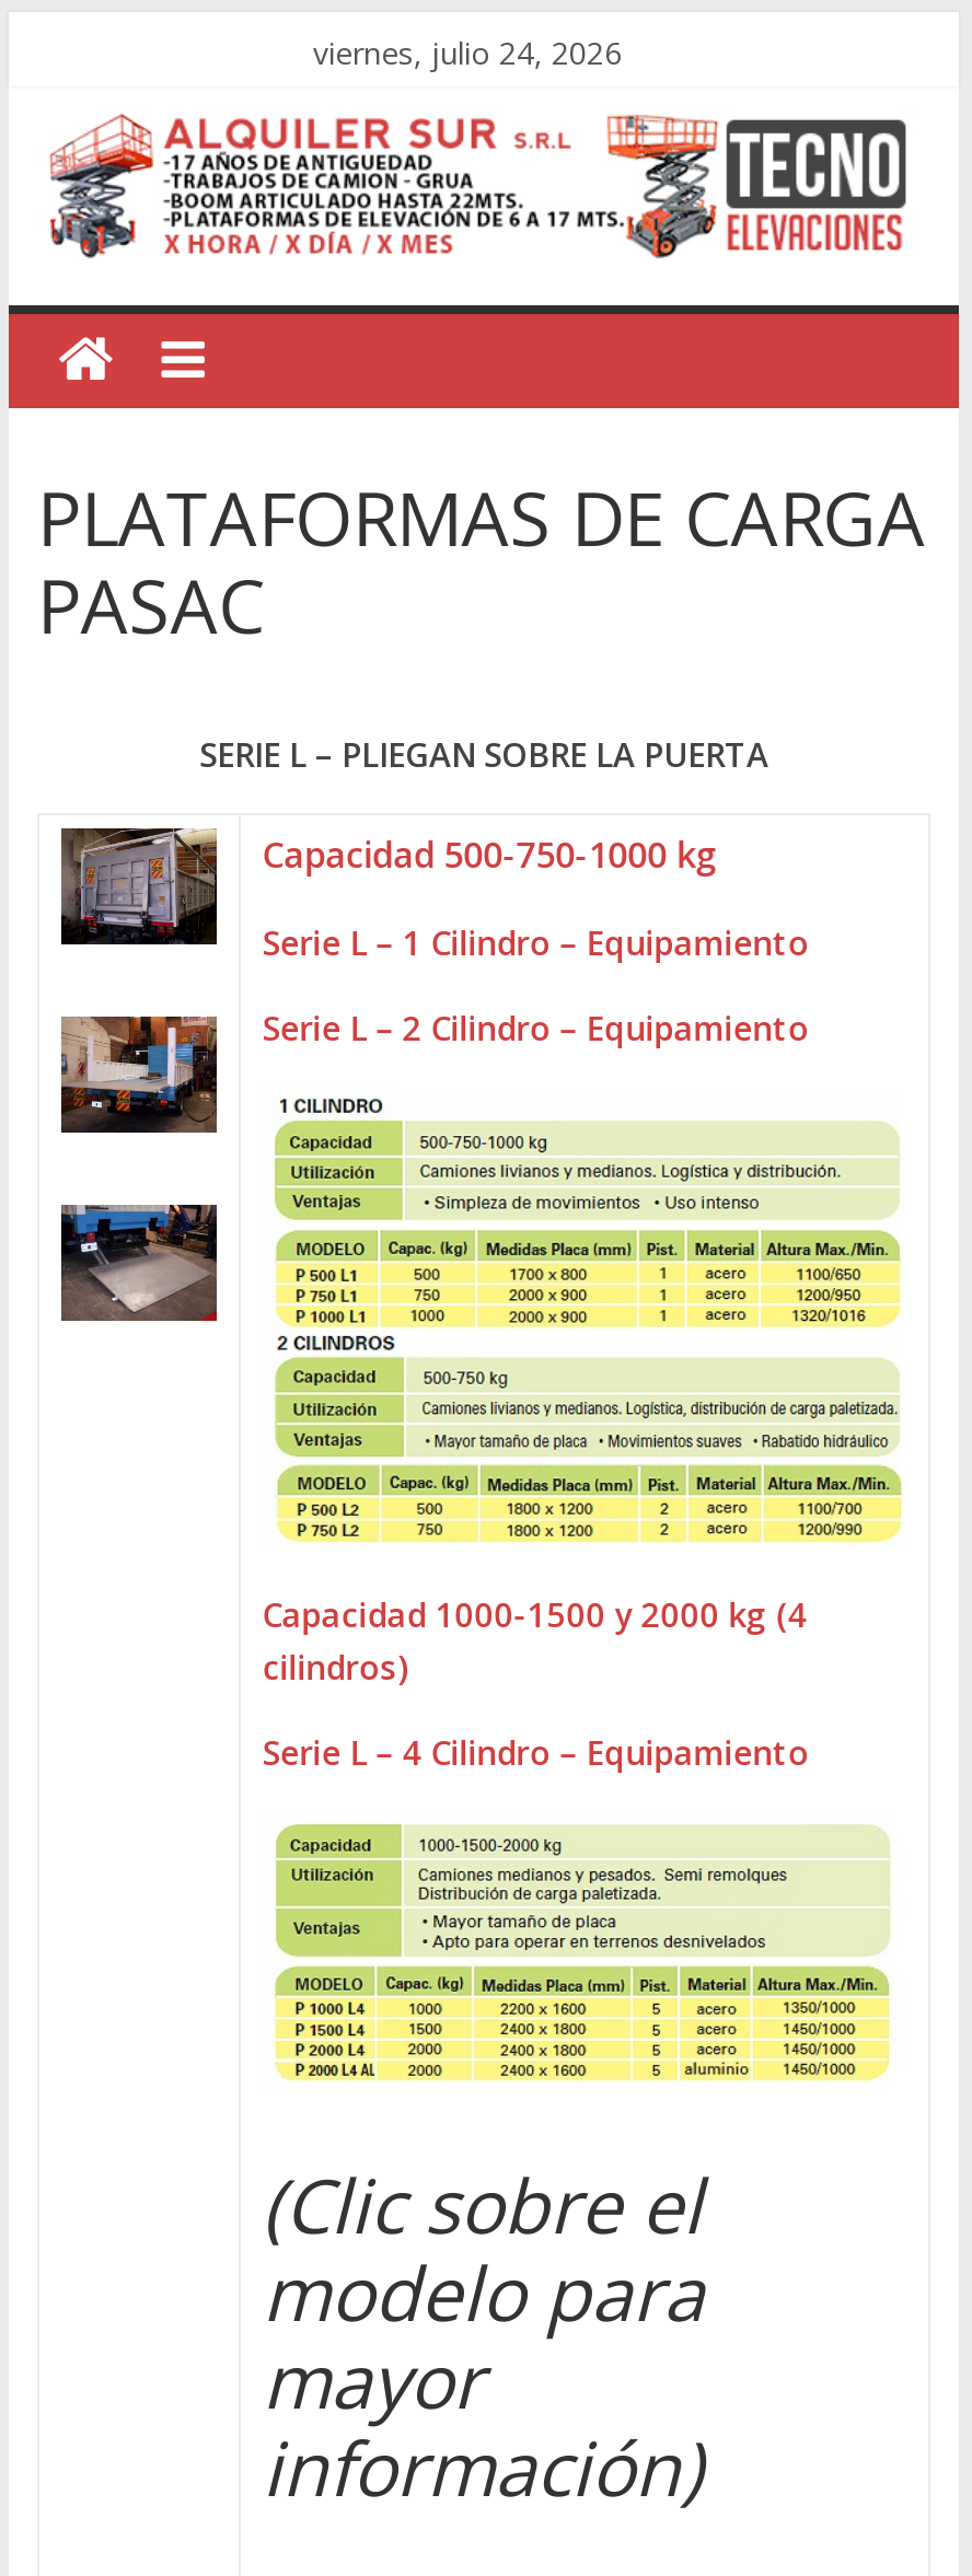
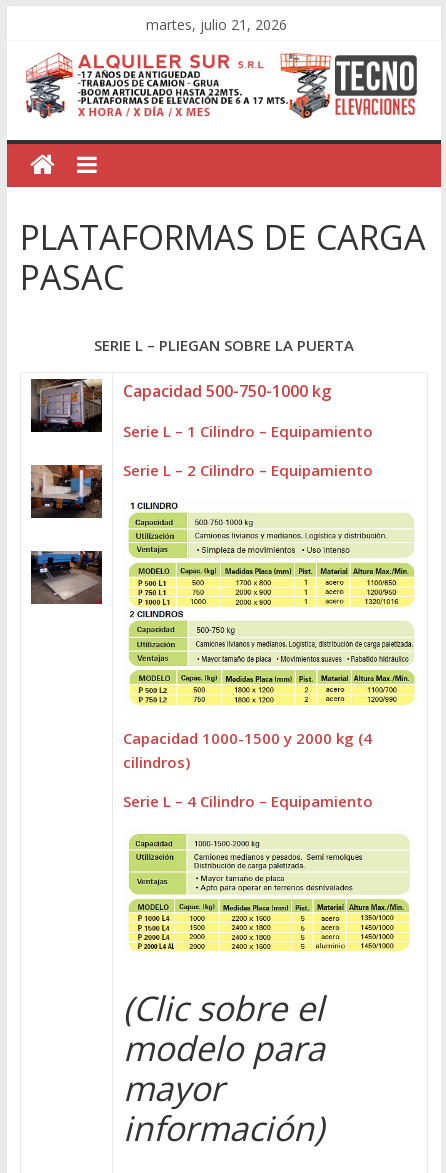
- viernes, julio 24, 2026
+ martes, julio 21, 2026
